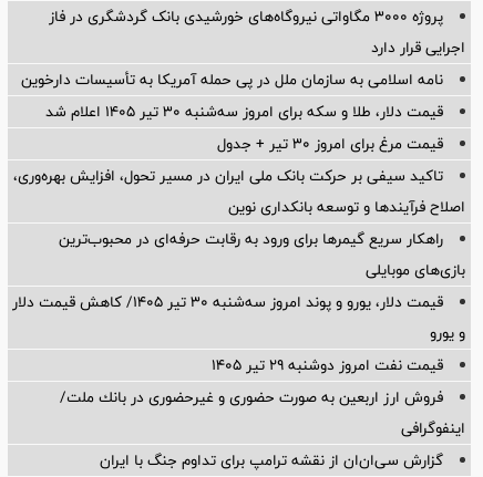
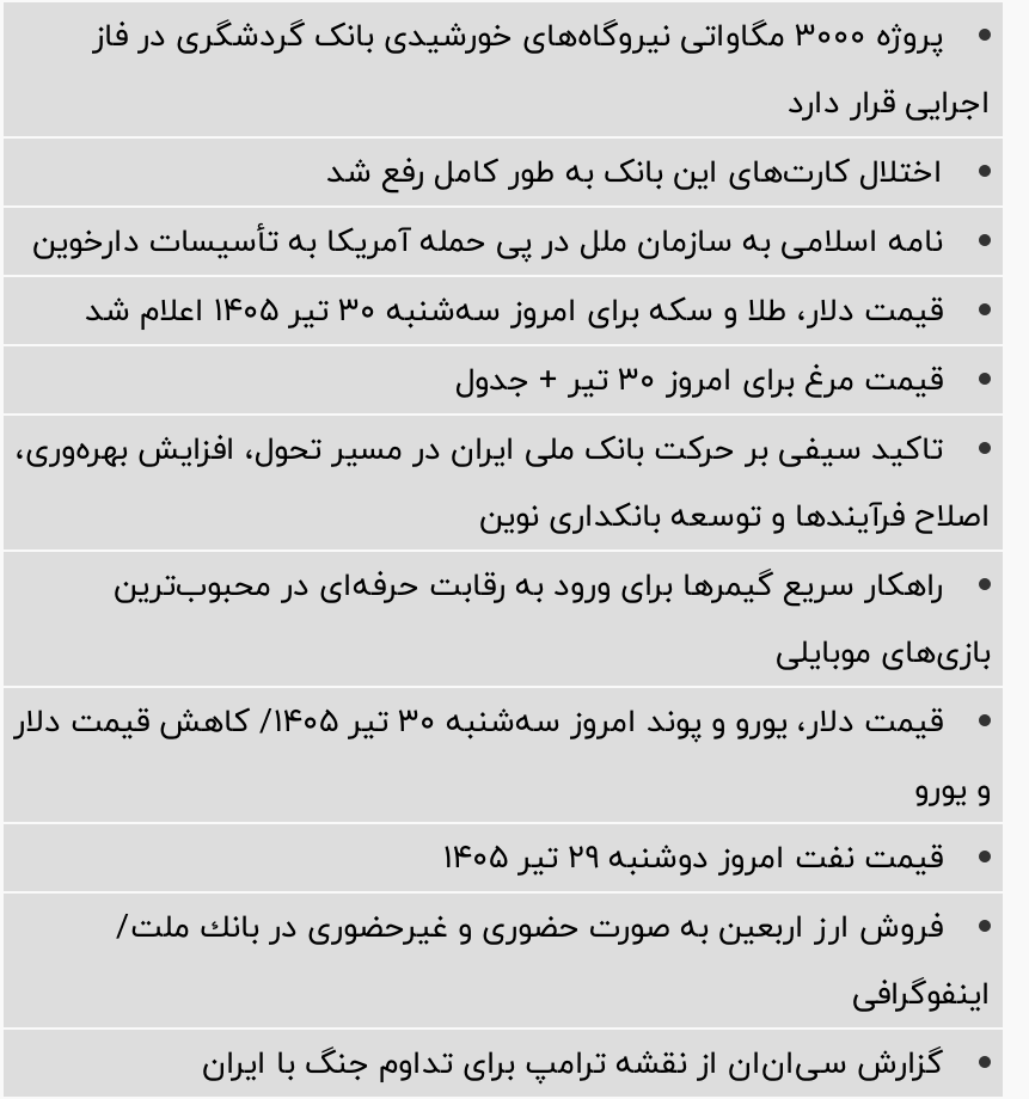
+ اختلال کارت‌های این بانک به طور کامل رفع شد
